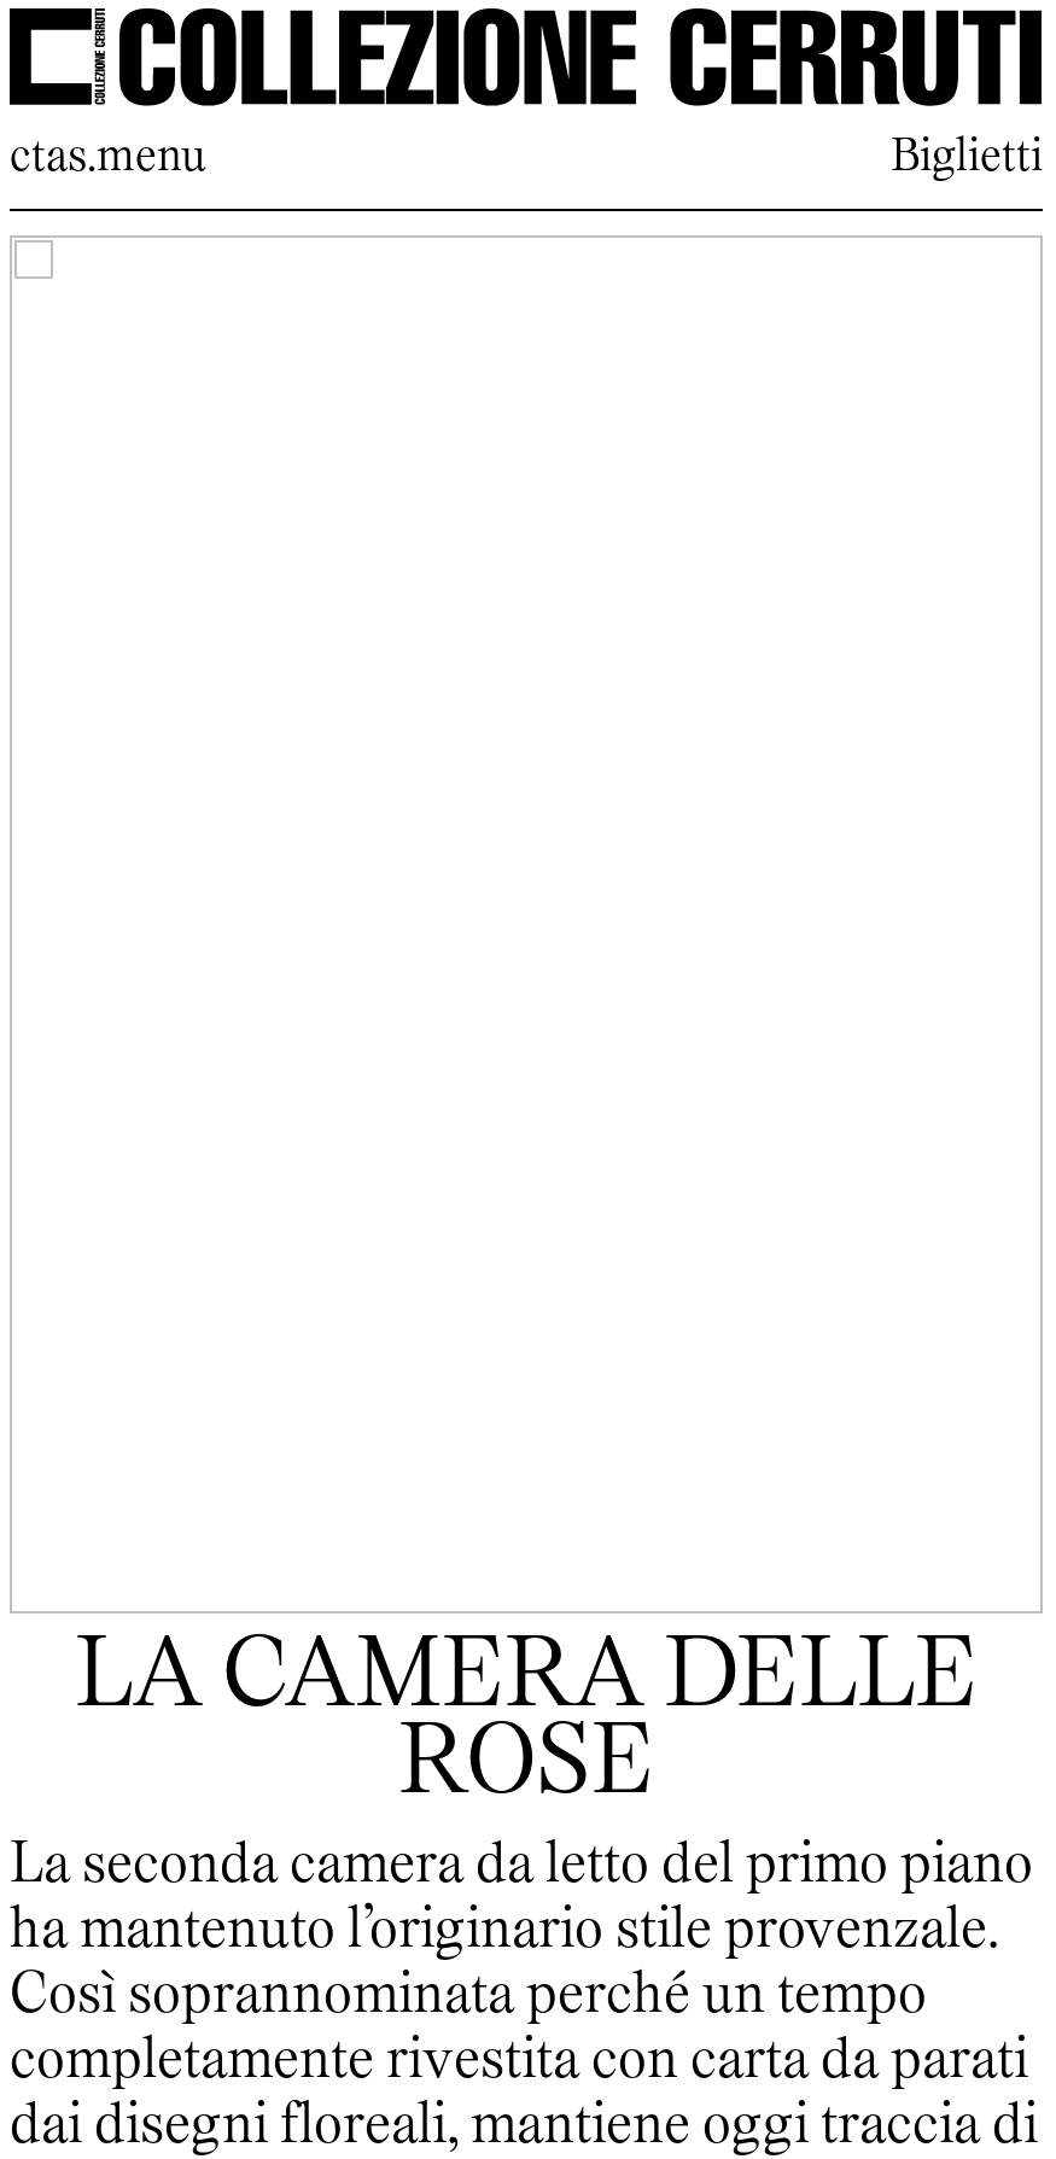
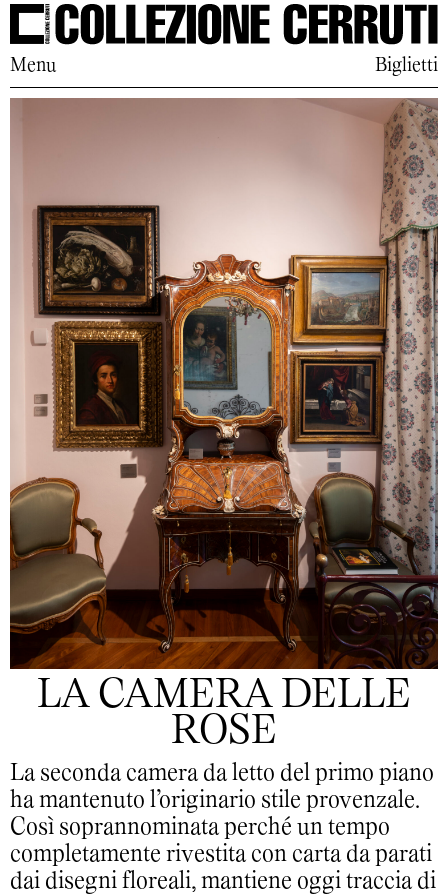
- ctas.menu
+ Menu

+ [image]
